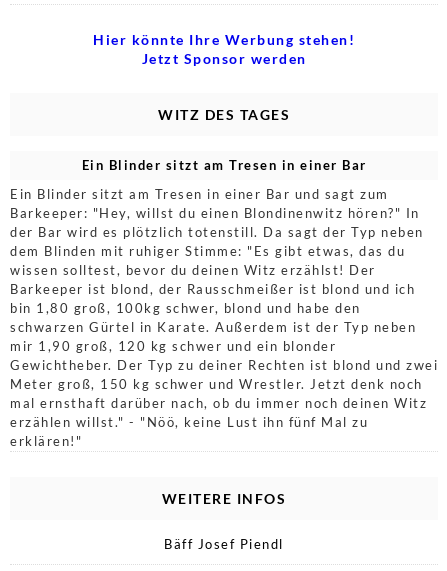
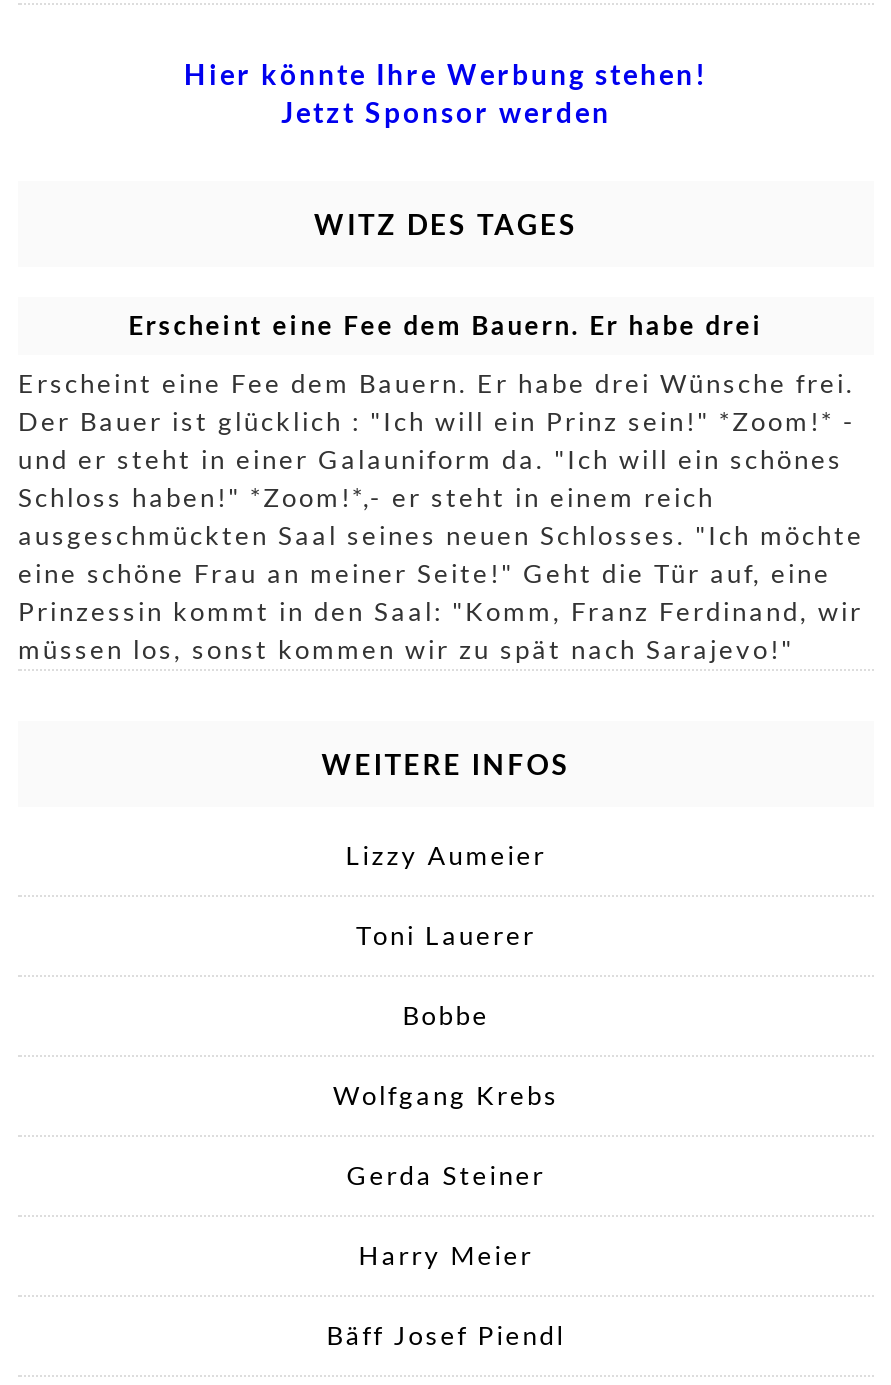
- Ein Blinder sitzt am Tresen in einer Bar
+ Erscheint eine Fee dem Bauern. Er habe drei

- Ein Blinder sitzt am Tresen in einer Bar und sagt zum
- Barkeeper: "Hey, willst du einen Blondinenwitz hören?" In
- der Bar wird es plötzlich totenstill. Da sagt der Typ neben
- dem Blinden mit ruhiger Stimme: "Es gibt etwas, das du
- wissen solltest, bevor du deinen Witz erzählst! Der
- Barkeeper ist blond, der Rausschmeißer ist blond und ich
- bin 1,80 groß, 100kg schwer, blond und habe den
- schwarzen Gürtel in Karate. Außerdem ist der Typ neben
- mir 1,90 groß, 120 kg schwer und ein blonder
- Gewichtheber. Der Typ zu deiner Rechten ist blond und zwei
- Meter groß, 150 kg schwer und Wrestler. Jetzt denk noch
- mal ernsthaft darüber nach, ob du immer noch deinen Witz
- erzählen willst." - "Nöö, keine Lust ihn fünf Mal zu
- erklären!"
+ Erscheint eine Fee dem Bauern. Er habe drei Wünsche frei.
+ Der Bauer ist glücklich : "Ich will ein Prinz sein!" *Zoom!* -
+ und er steht in einer Galauniform da. "Ich will ein schönes
+ Schloss haben!" *Zoom!*,- er steht in einem reich
+ ausgeschmückten Saal seines neuen Schlosses. "Ich möchte
+ eine schöne Frau an meiner Seite!" Geht die Tür auf, eine
+ Prinzessin kommt in den Saal: "Komm, Franz Ferdinand, wir
+ müssen los, sonst kommen wir zu spät nach Sarajevo!"

moved up: WEITERE INFOS

+ Lizzy Aumeier
+ Toni Lauerer
+ Bobbe
+ Wolfgang Krebs
+ Gerda Steiner
+ Harry Meier
